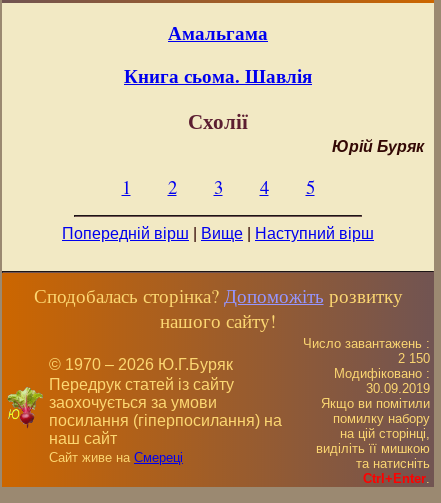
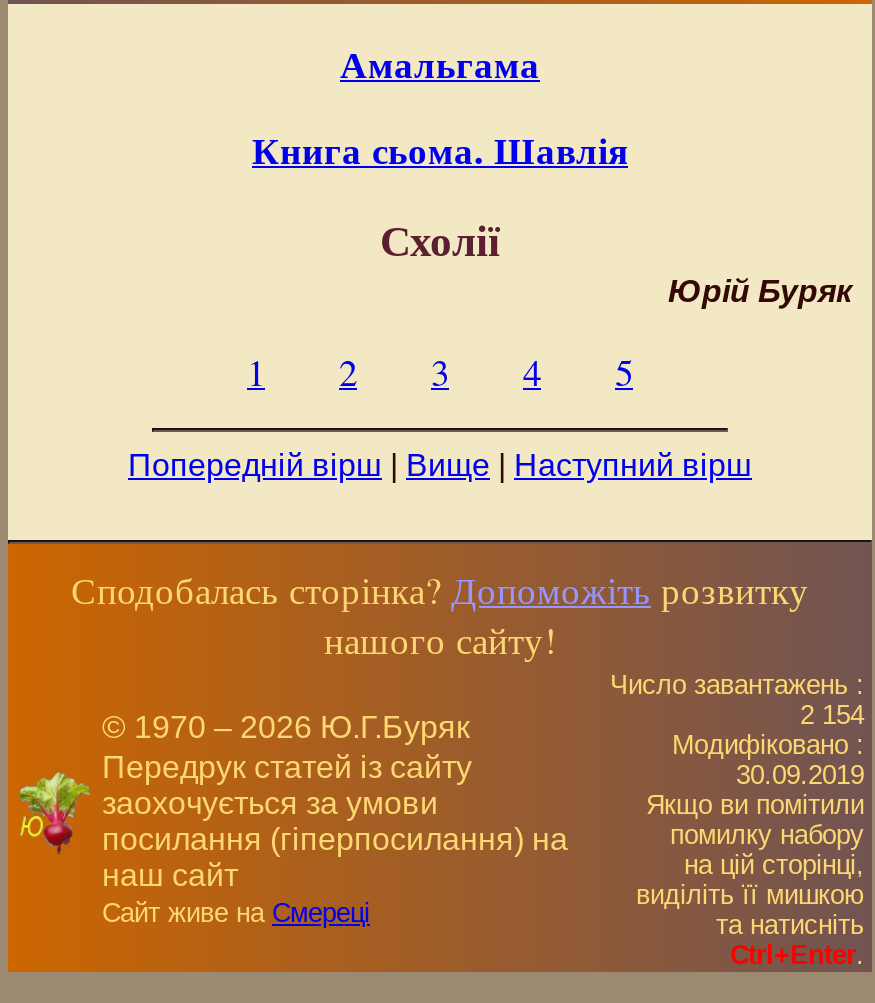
- 2 150
+ 2 154
